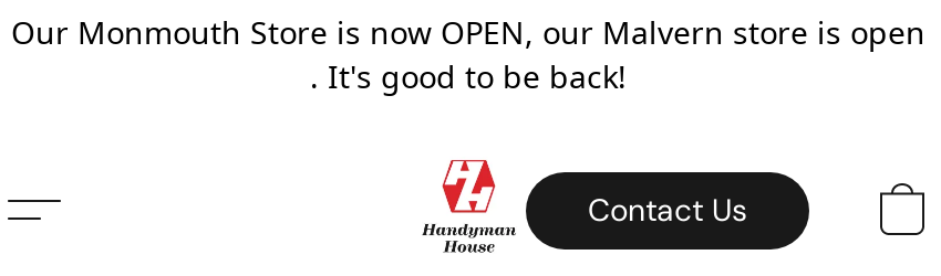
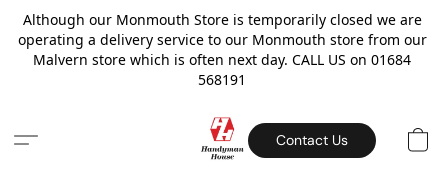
- Our Monmouth Store is now OPEN, our Malvern store is open
- . It's good to be back!
+ Although our Monmouth Store is temporarily closed we are
+ operating a delivery service to our Monmouth store from our
+ Malvern store which is often next day. CALL US on 01684
+ 568191
